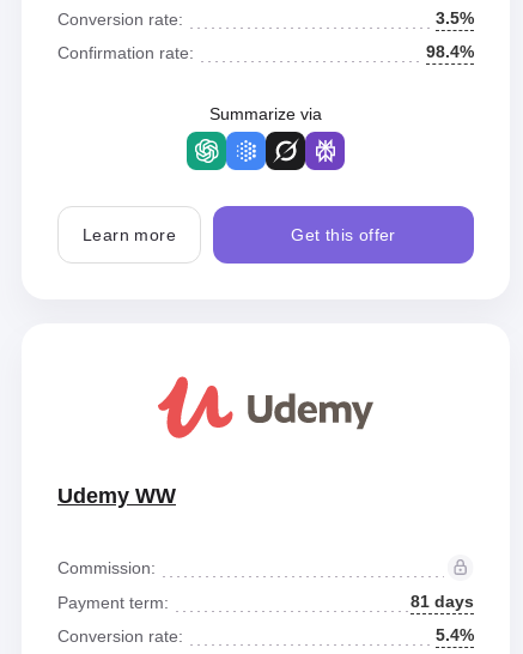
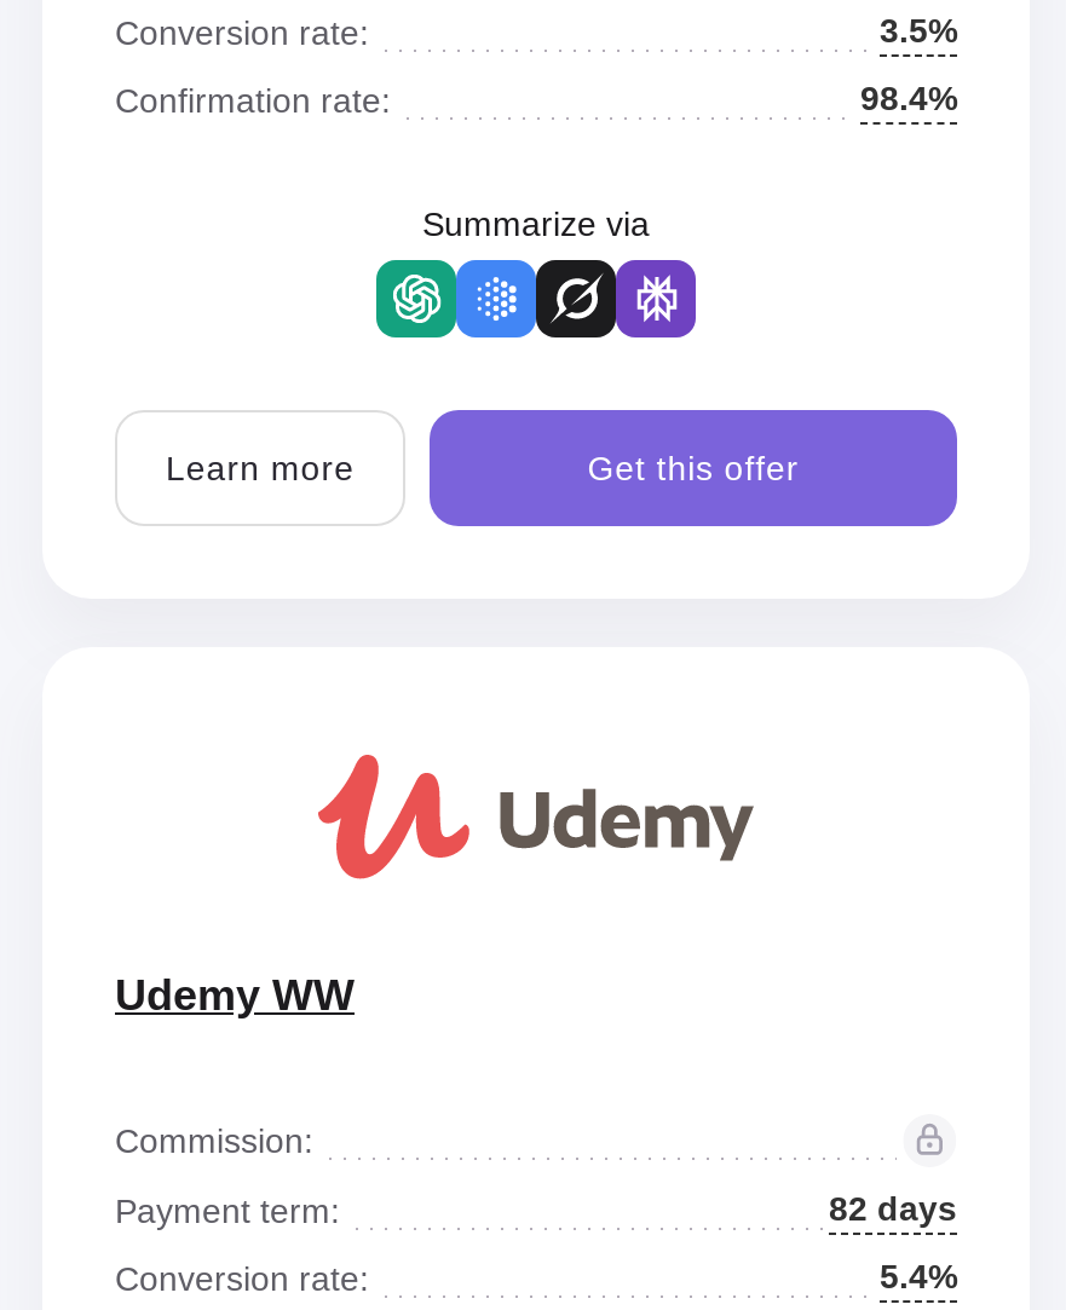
- 81 days
+ 82 days
